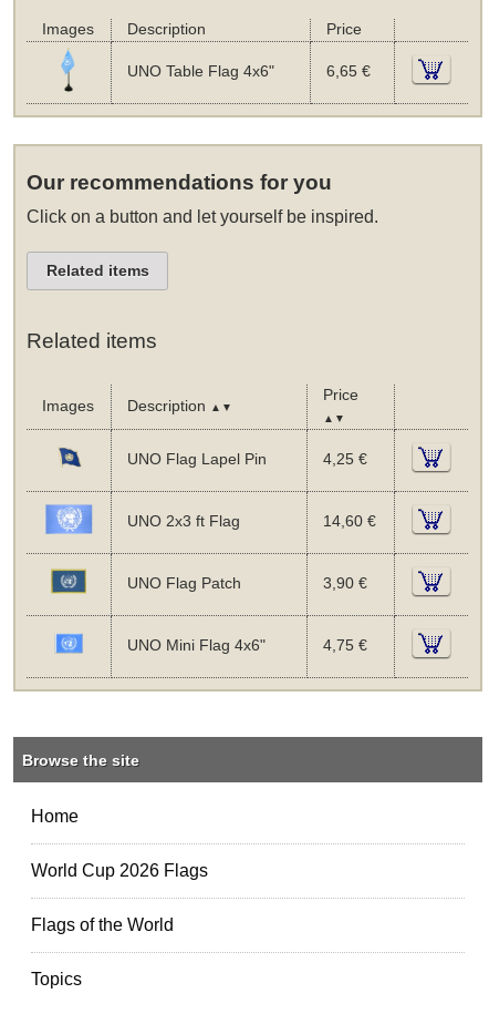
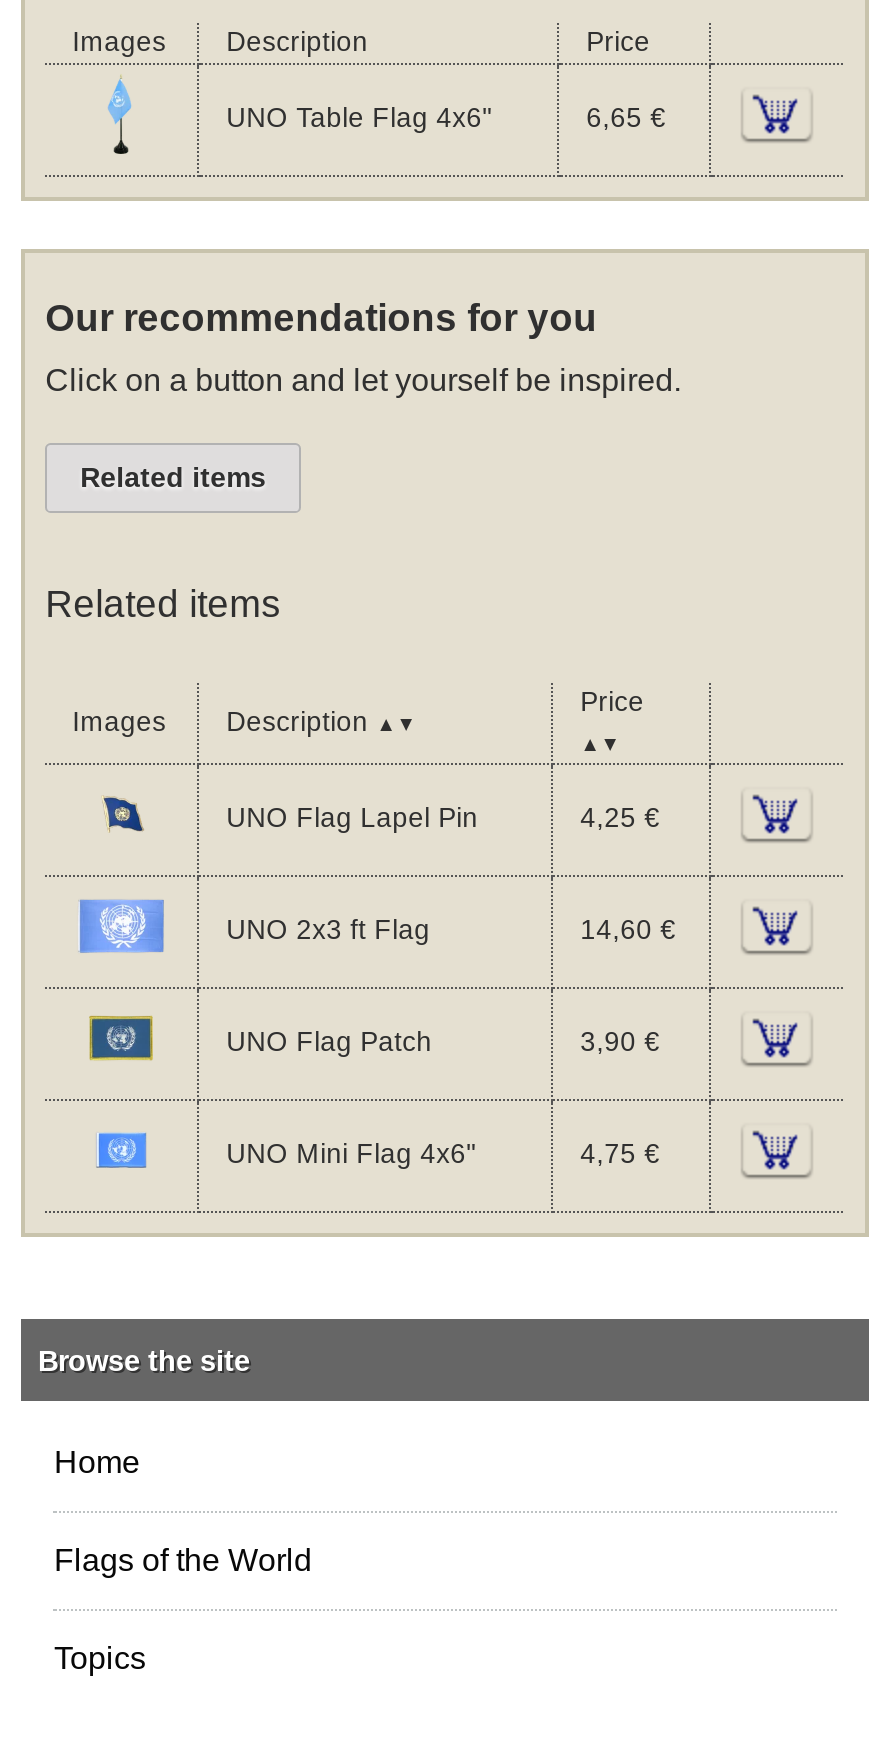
- World Cup 2026 Flags
